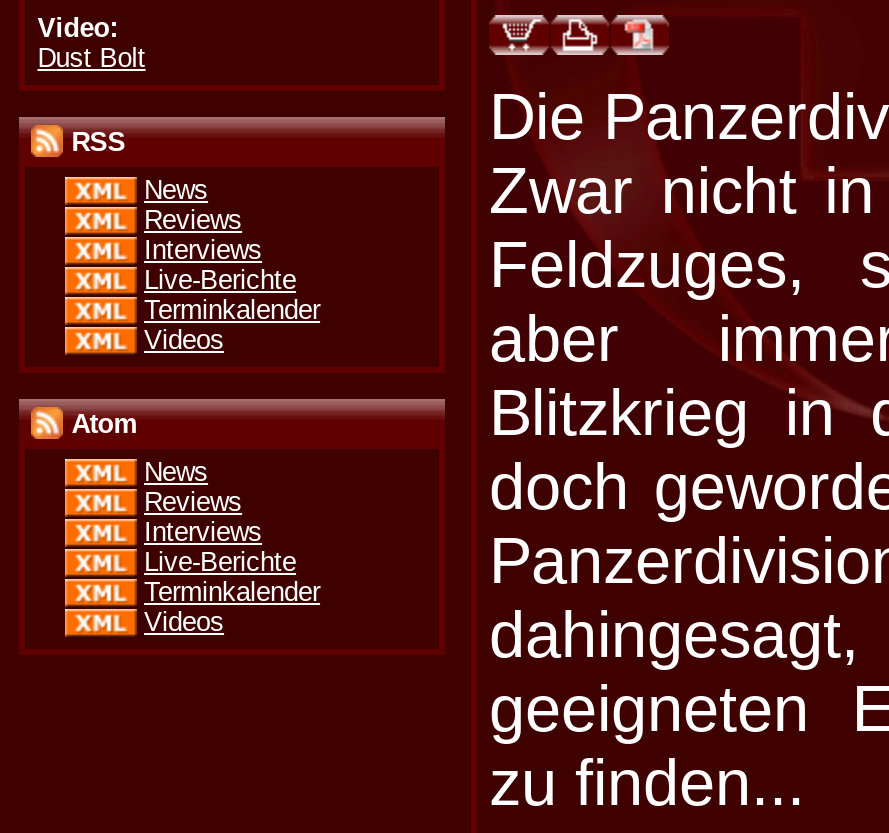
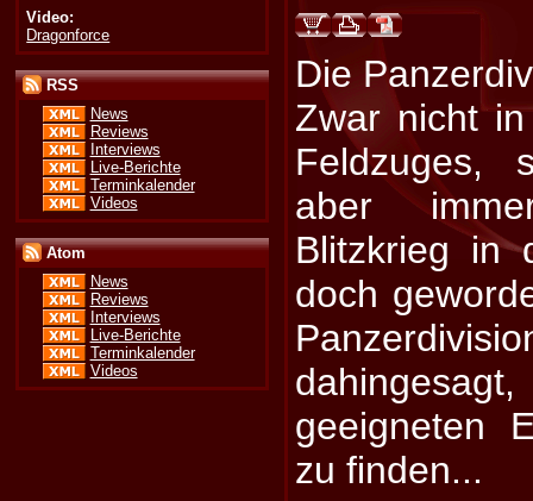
- Dust Bolt
+ Dragonforce
